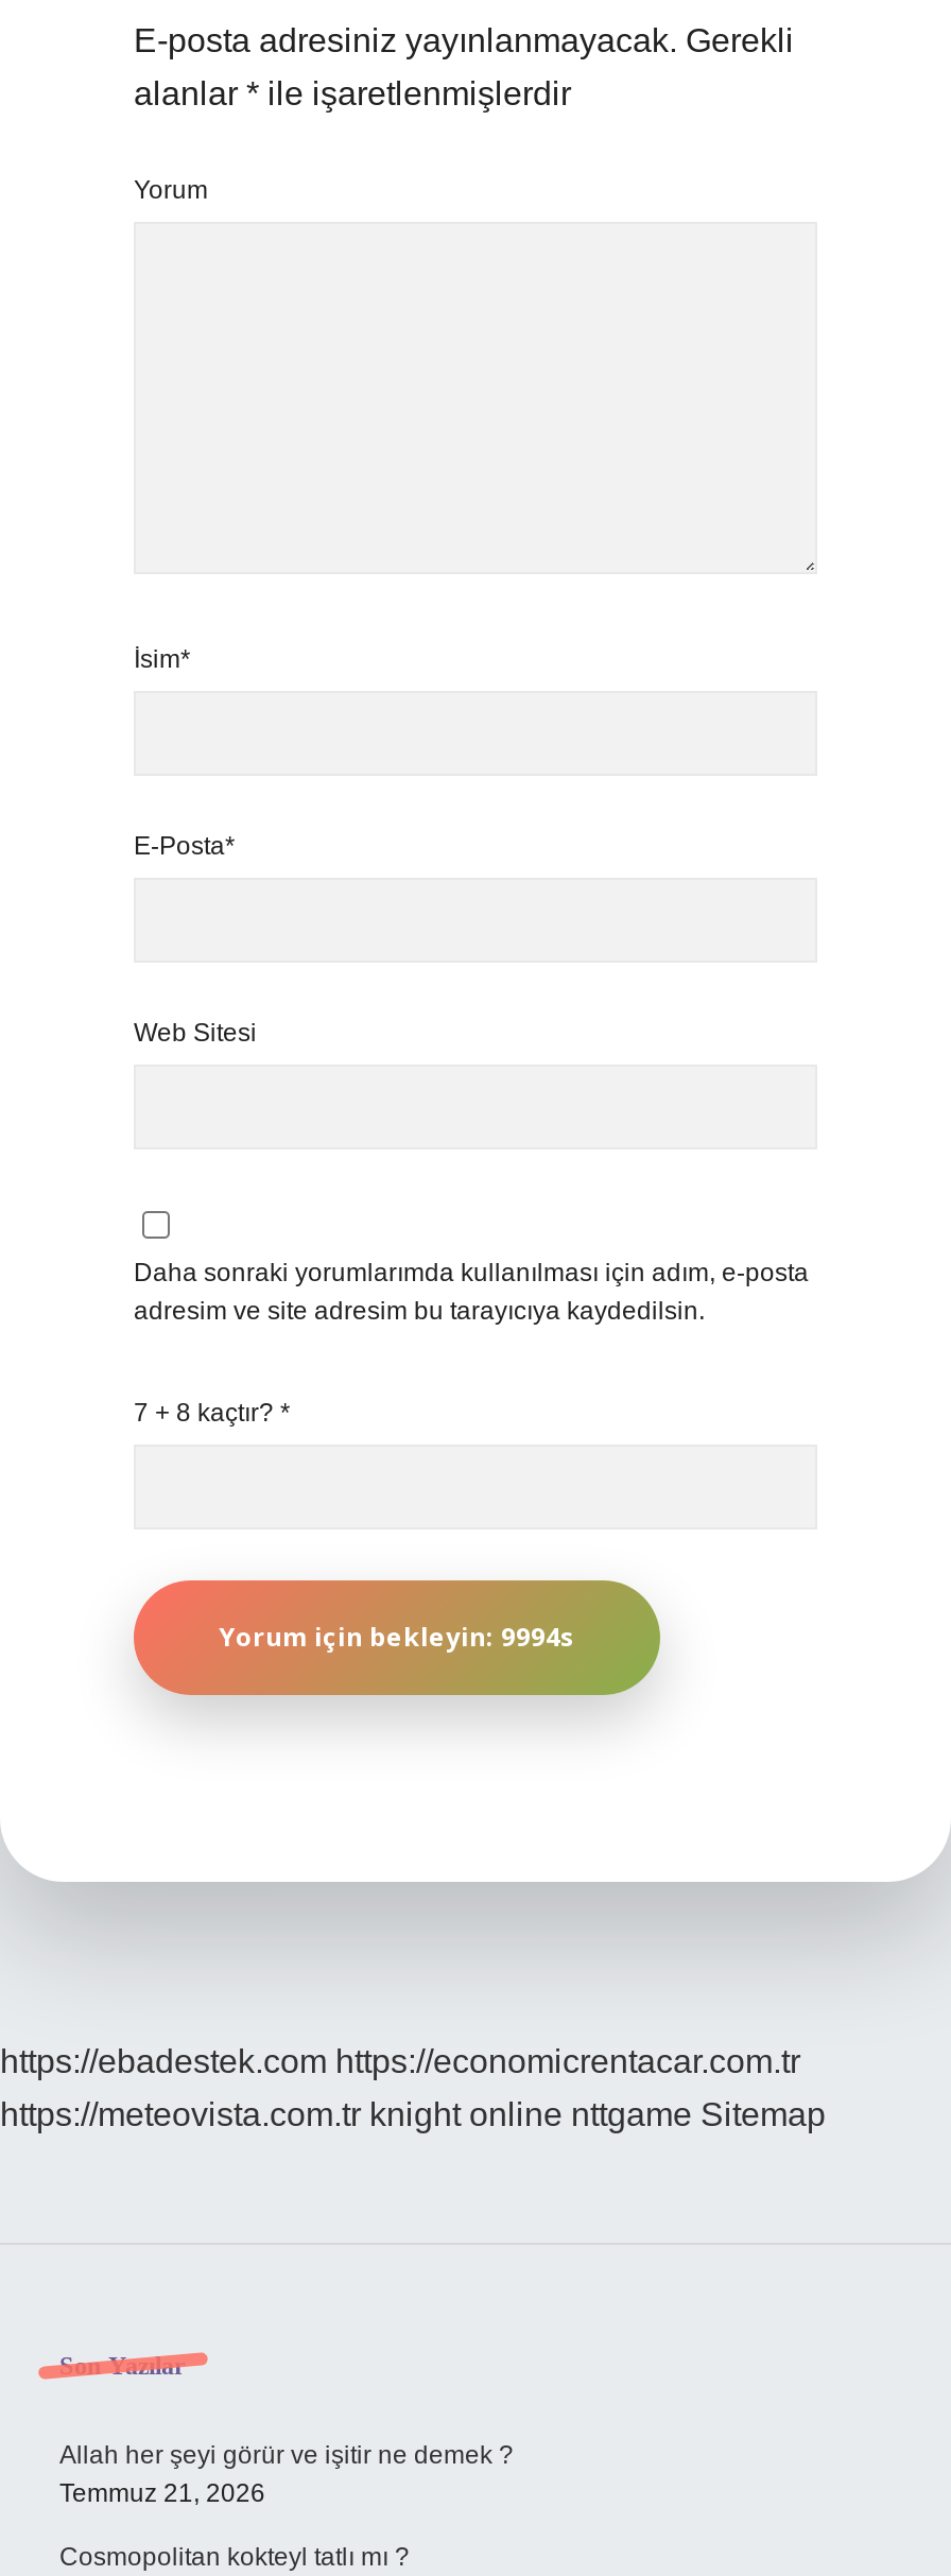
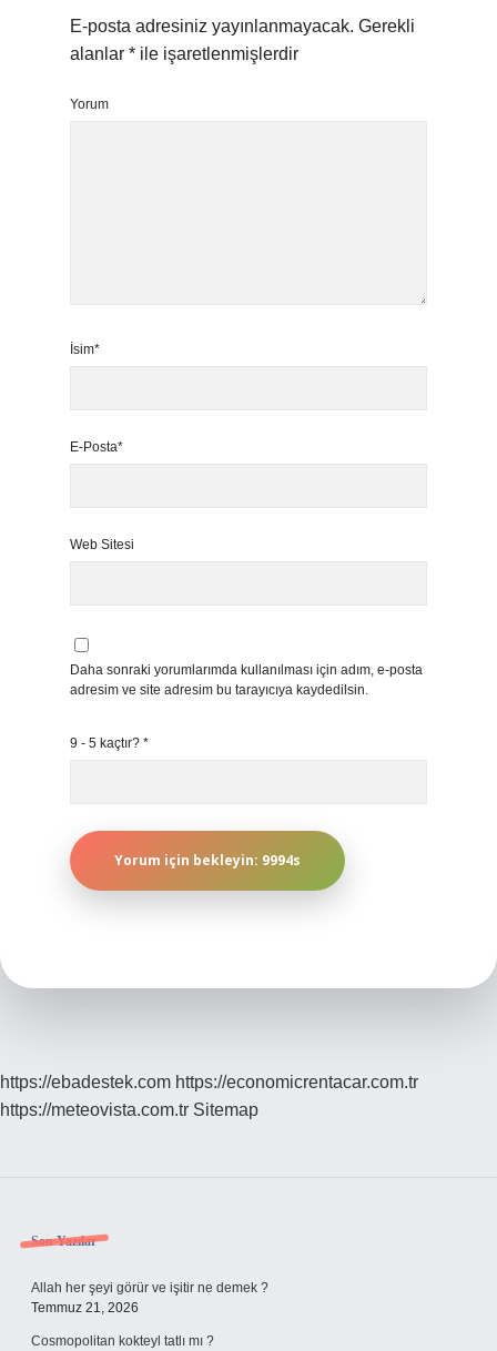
- 7 + 8 kaçtır? *
+ 9 - 5 kaçtır? *

- https://meteovista.com.tr knight online nttgame Sitemap
+ https://meteovista.com.tr Sitemap
